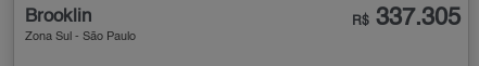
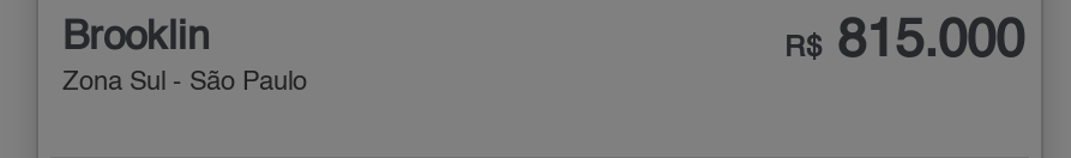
- R$337.305
+ R$815.000
